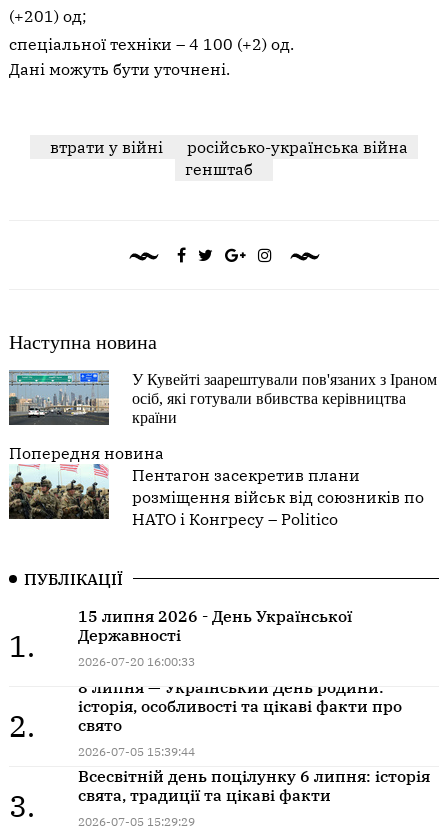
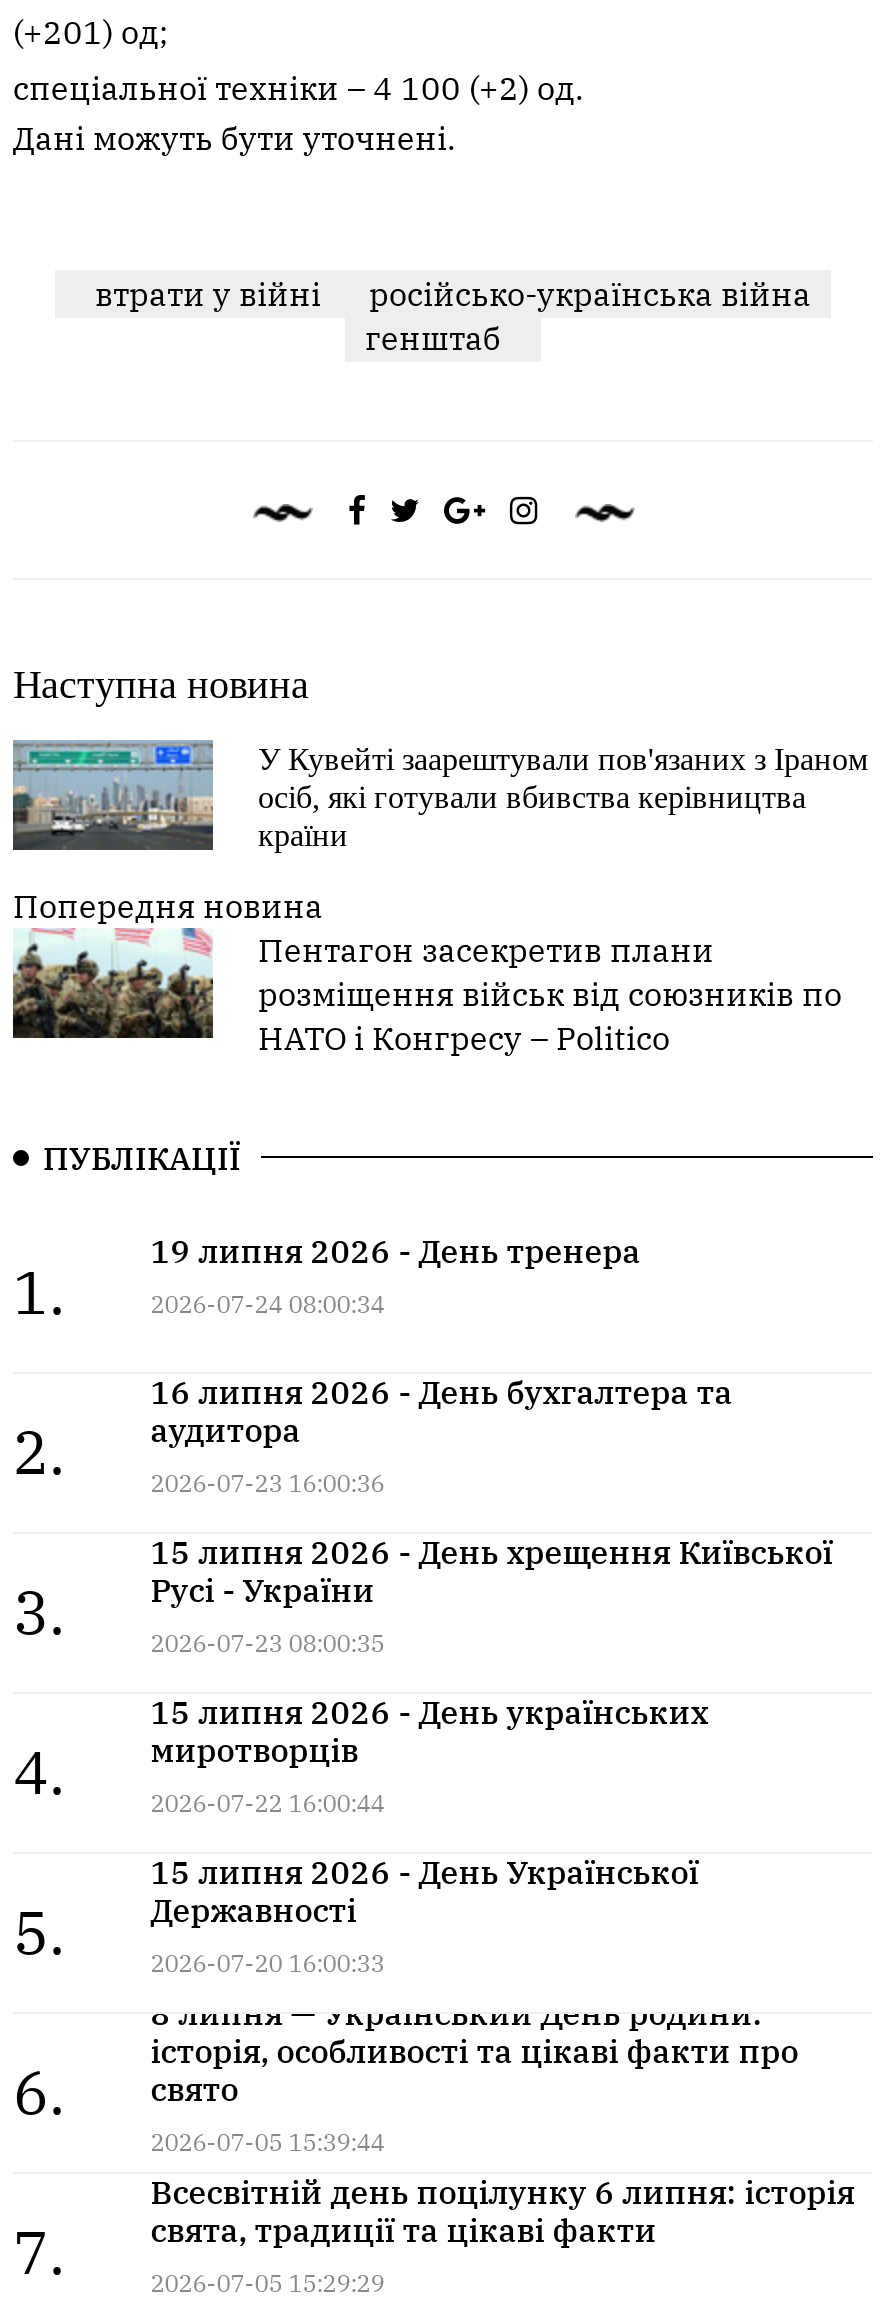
+ 19 липня 2026 - День тренера
+ 2026-07-24 08:00:34
+ 2.

+ 16 липня 2026 - День бухгалтера та
+ аудитора
+ 2026-07-23 16:00:36
+ 3.

+ 15 липня 2026 - День хрещення Київської
+ Русі - України
+ 2026-07-23 08:00:35
+ 4.

+ 15 липня 2026 - День українських
+ миротворців
+ 2026-07-22 16:00:44
+ 5.

- 2.
+ 6.

- 3.
+ 7.
